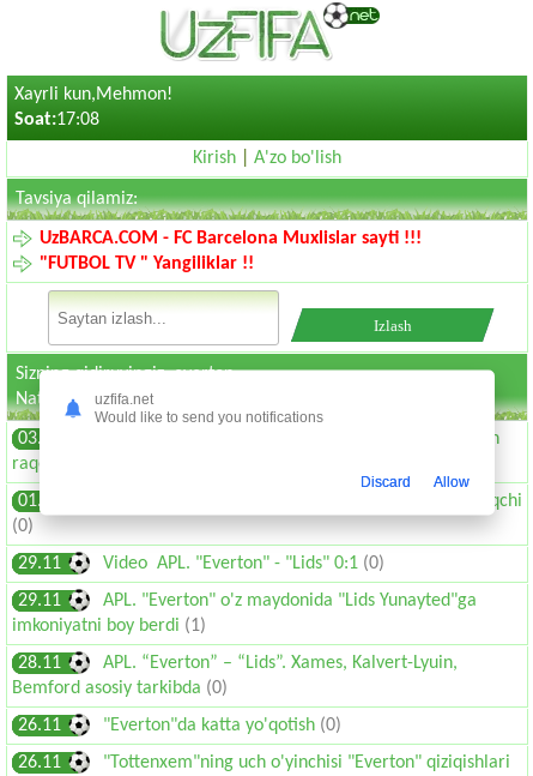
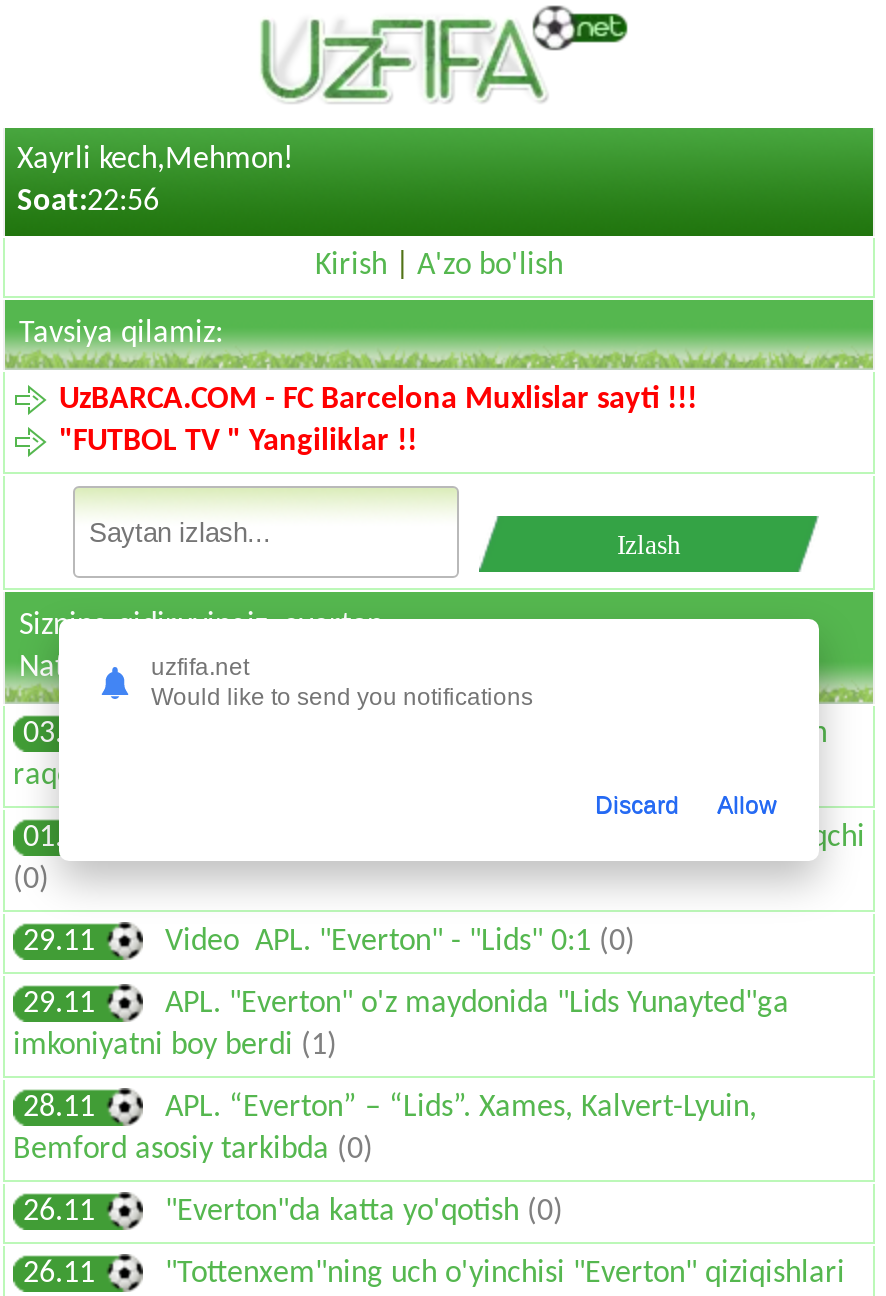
- Xayrli kun,Mehmon!
+ Xayrli kech,Mehmon!

- Soat:17:08
+ Soat:22:56
